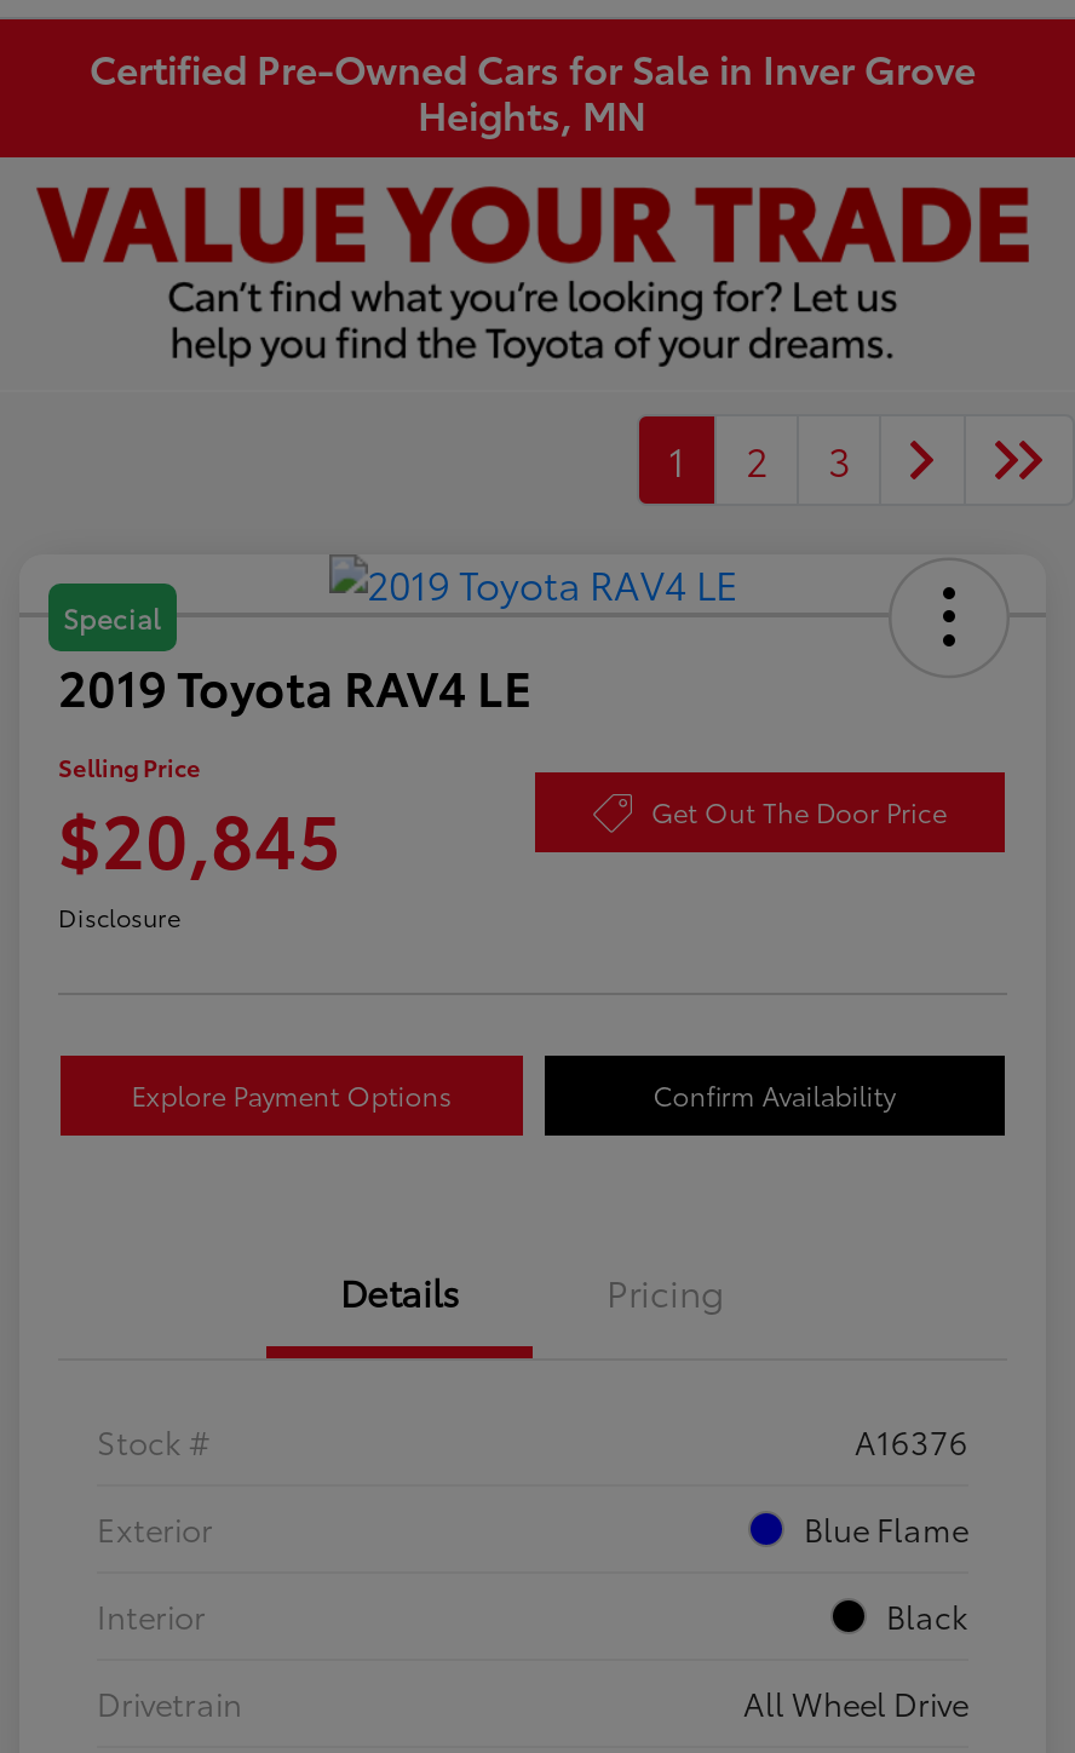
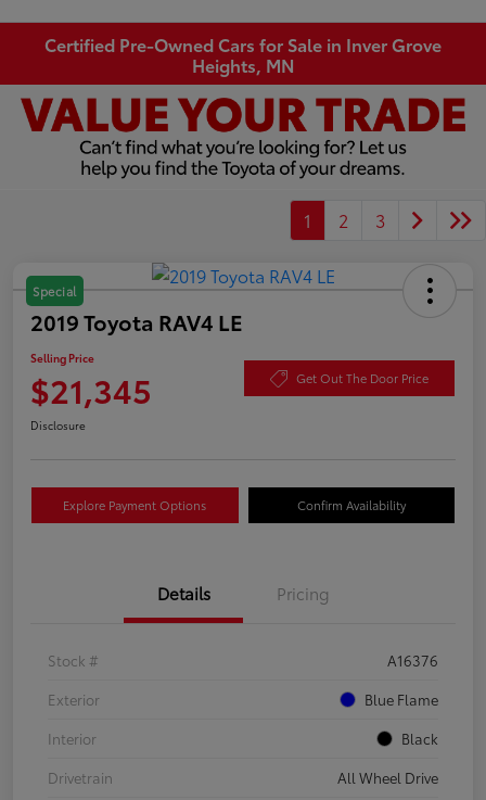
- $20,845
+ $21,345
